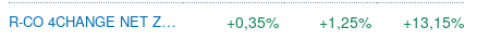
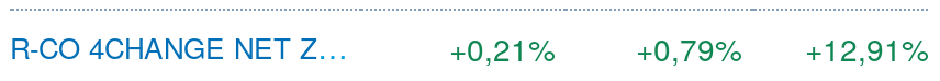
- +0,35%
+ +0,21%

- +1,25%
+ +0,79%

- +13,15%
+ +12,91%
